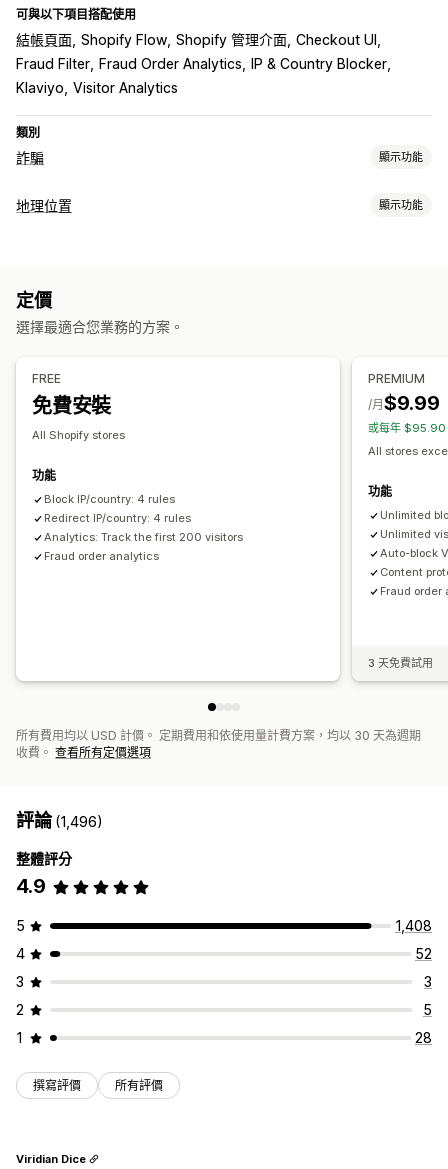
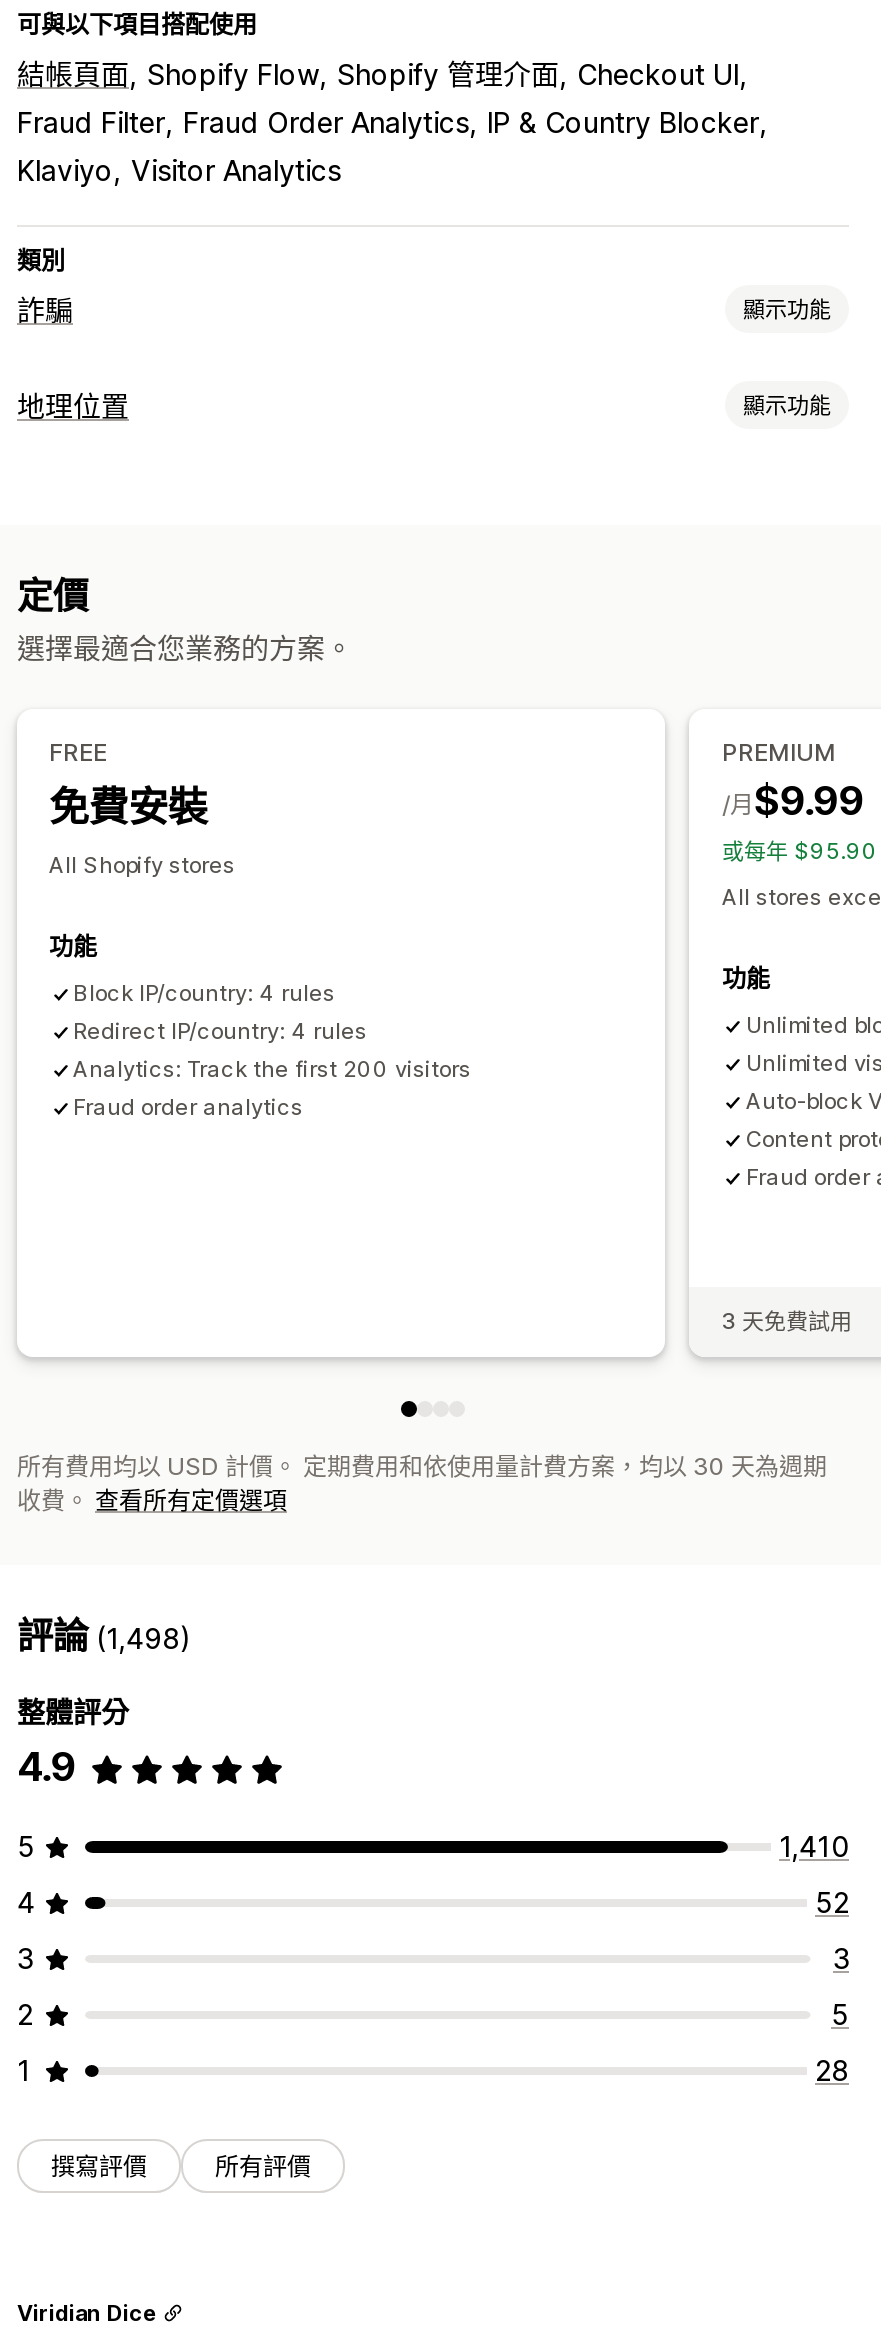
- 評論(1,496)
+ 評論(1,498)

- 1,408
+ 1,410
